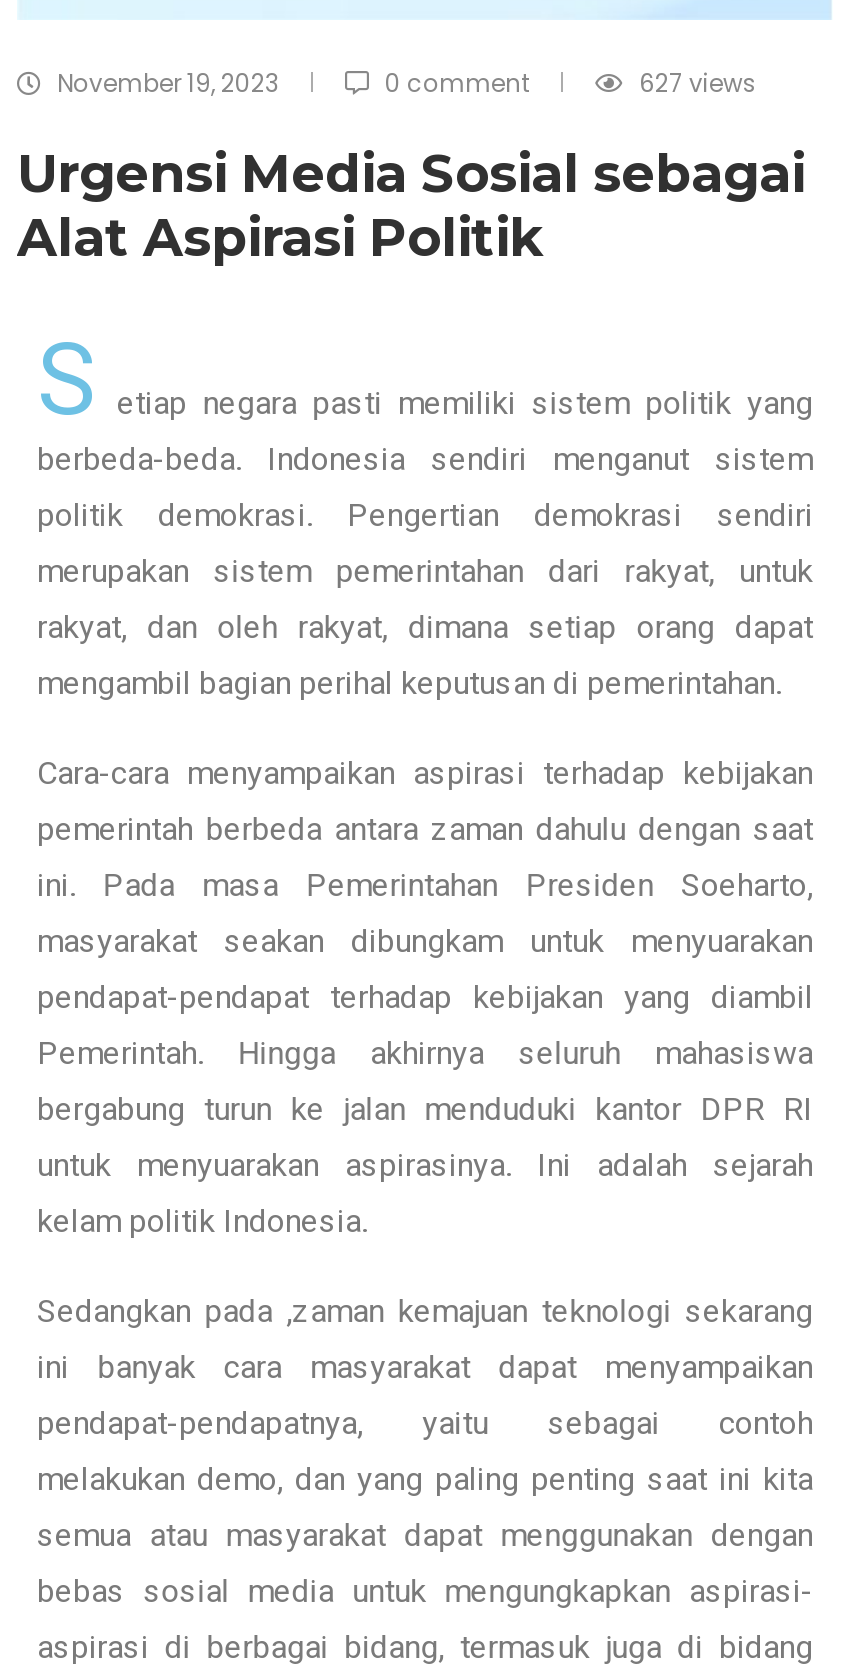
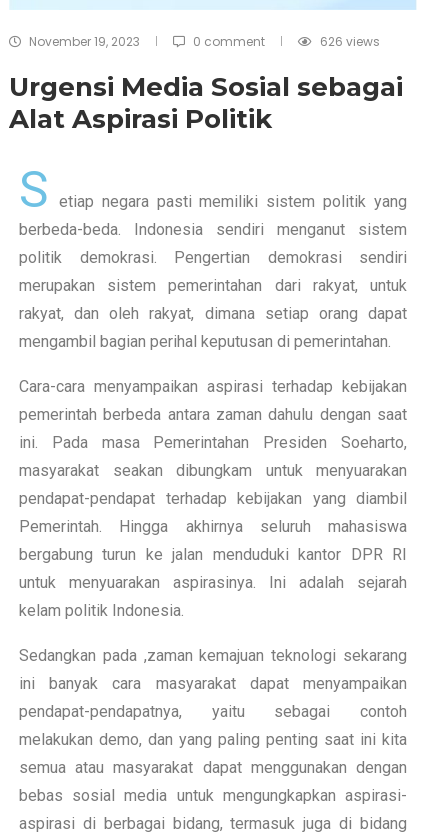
- 627 views
+ 626 views
